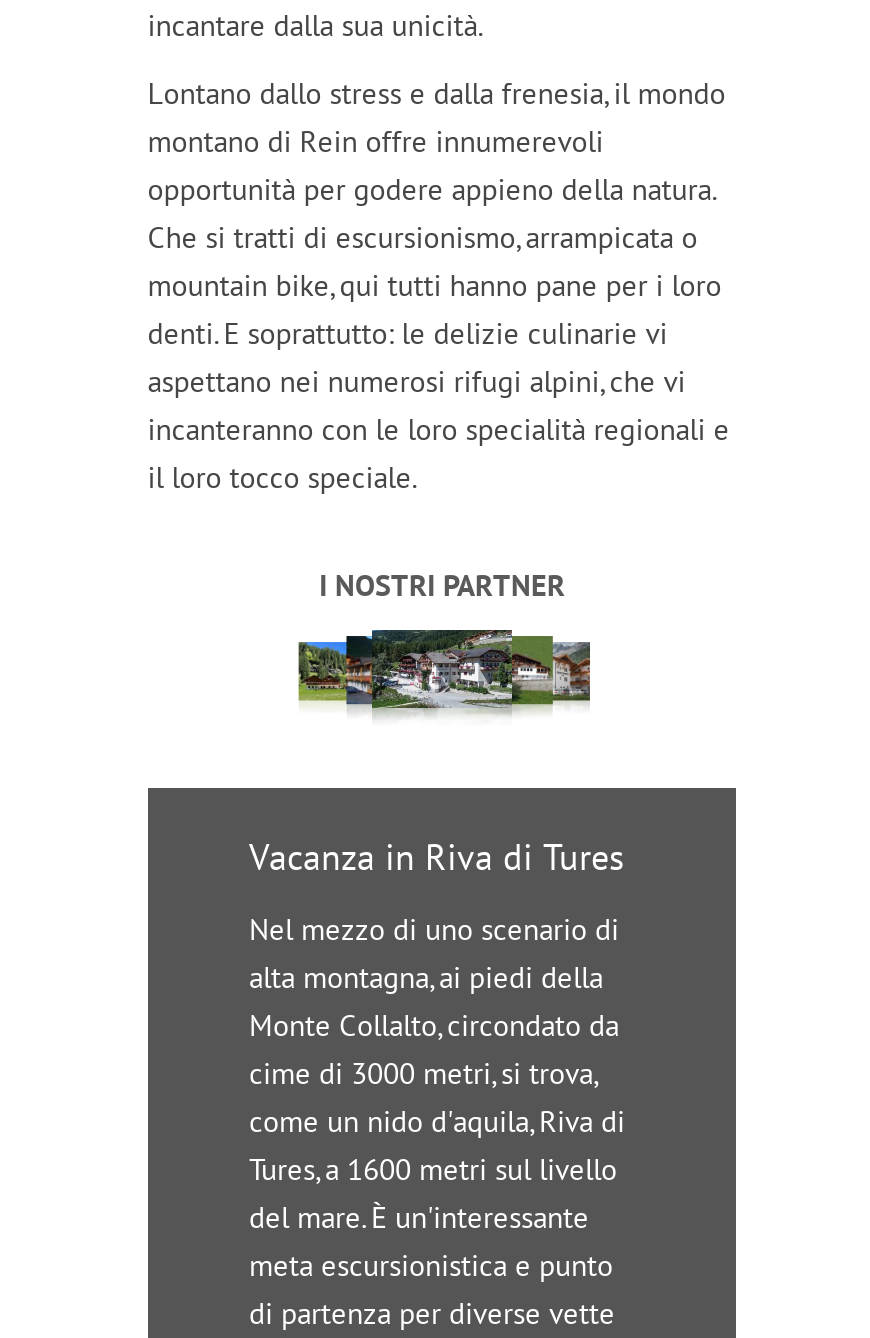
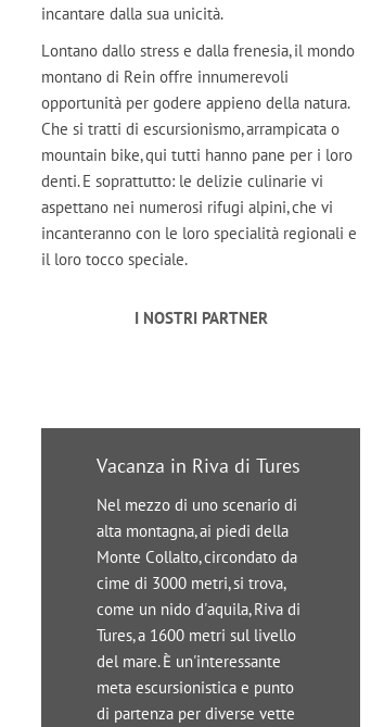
- [image]
